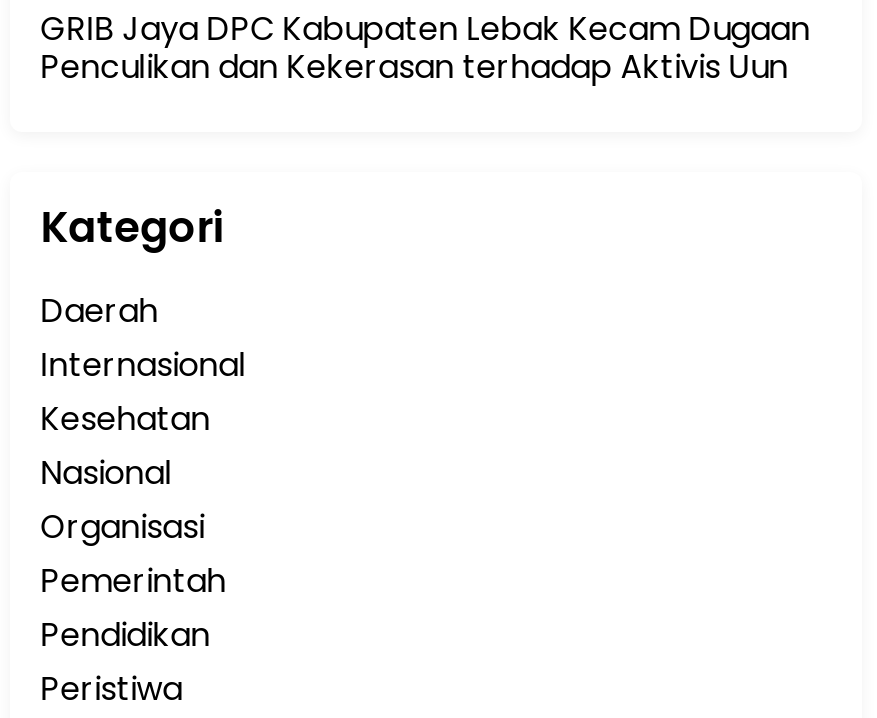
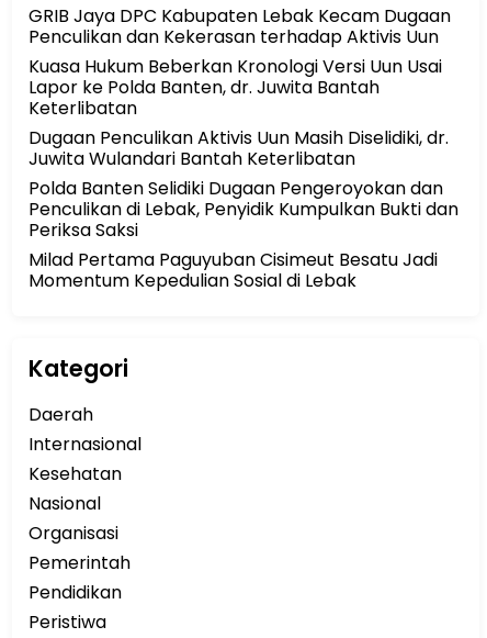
+ Kuasa Hukum Beberkan Kronologi Versi Uun Usai
+ Lapor ke Polda Banten, dr. Juwita Bantah
+ Keterlibatan
+ Dugaan Penculikan Aktivis Uun Masih Diselidiki, dr.
+ Juwita Wulandari Bantah Keterlibatan
+ Polda Banten Selidiki Dugaan Pengeroyokan dan
+ Penculikan di Lebak, Penyidik Kumpulkan Bukti dan
+ Periksa Saksi
+ Milad Pertama Paguyuban Cisimeut Besatu Jadi
+ Momentum Kepedulian Sosial di Lebak
